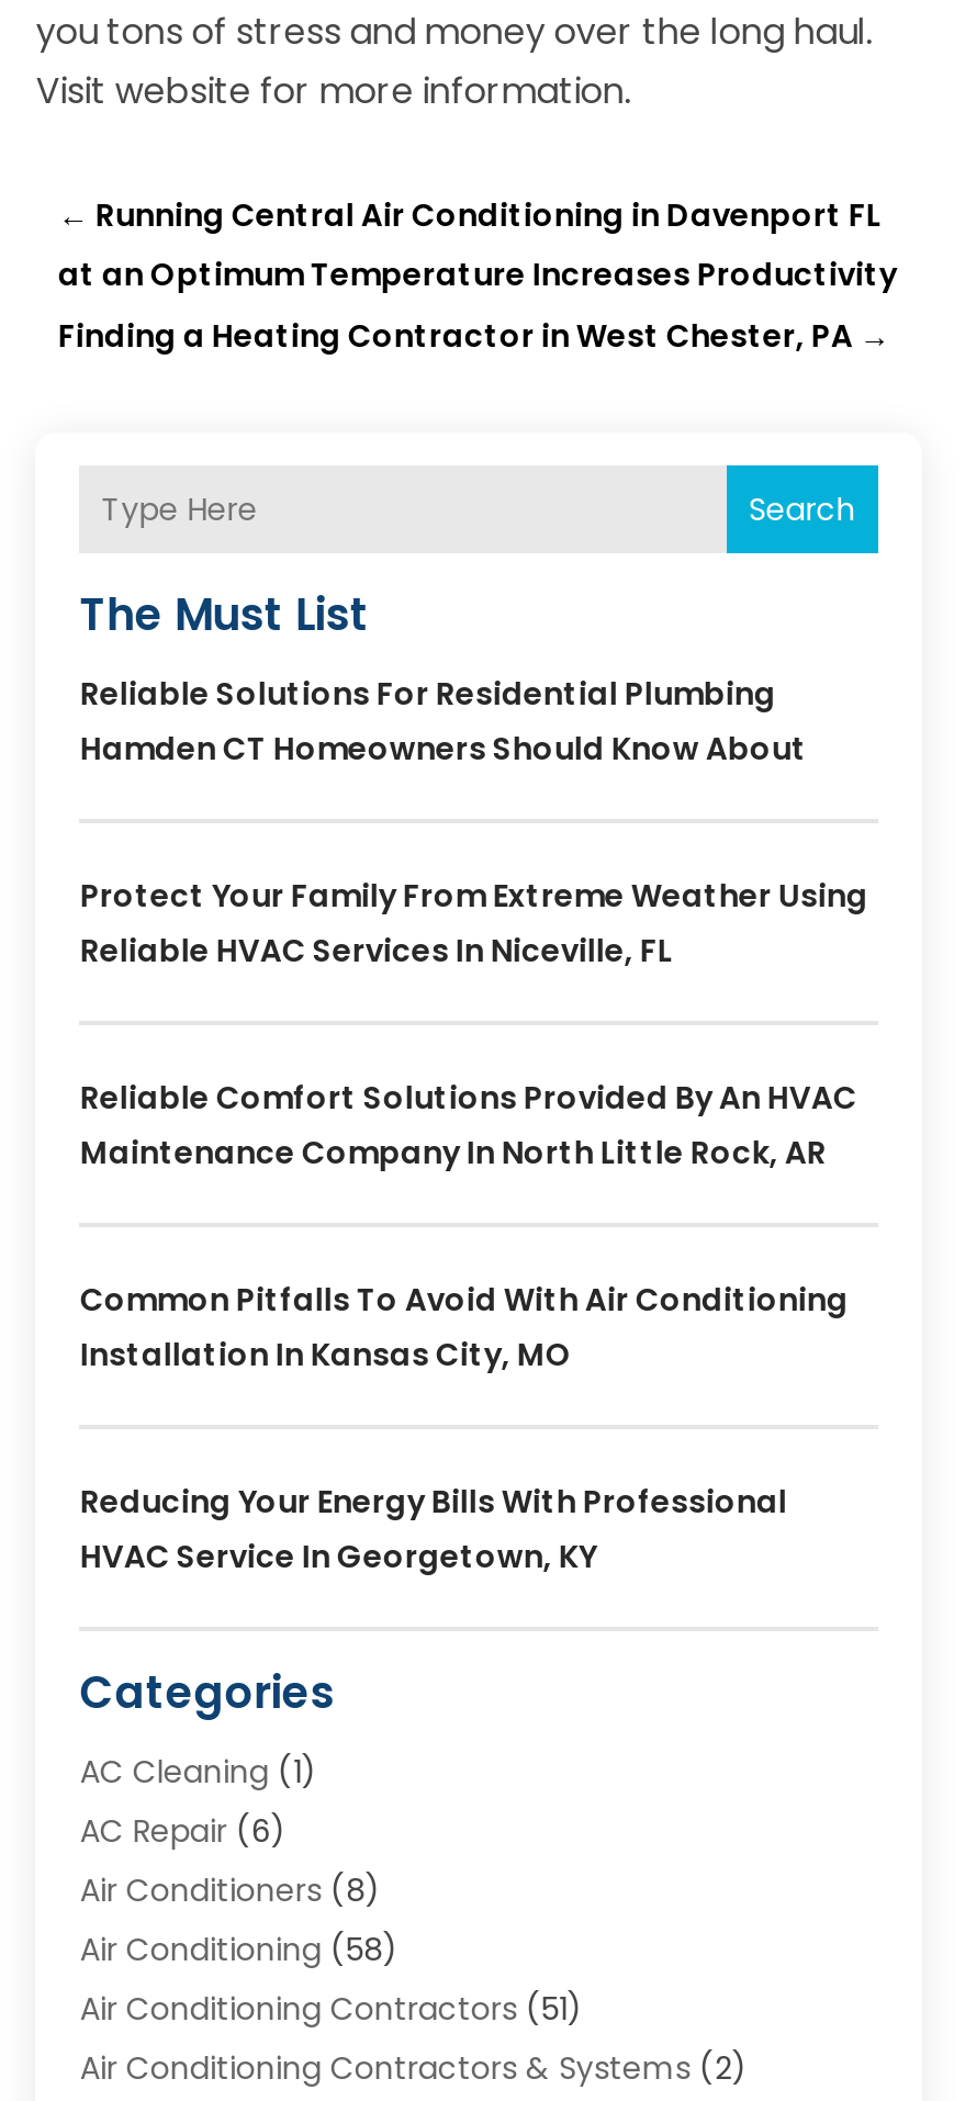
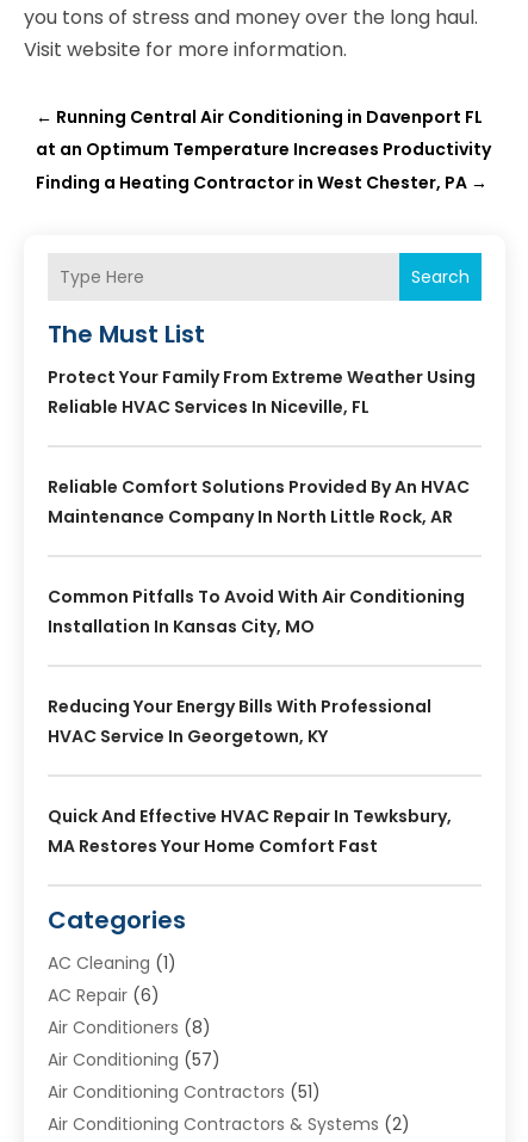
- Reliable Solutions For Residential Plumbing
- Hamden CT Homeowners Should Know About

moved up: Protect Your Family From Extreme Weather Using | Reliable HVAC Services In Niceville, FL | Reliable Comfort Solutions Provided By An HVAC | Maintenance Company In North Little Rock, AR | Common Pitfalls To Avoid With Air Conditioning | Installation In Kansas City, MO | Reducing Your Energy Bills With Professional | HVAC Service In Georgetown, KY

+ Quick And Effective HVAC Repair In Tewksbury,
+ MA Restores Your Home Comfort Fast

- Air Conditioning (58)
+ Air Conditioning (57)
